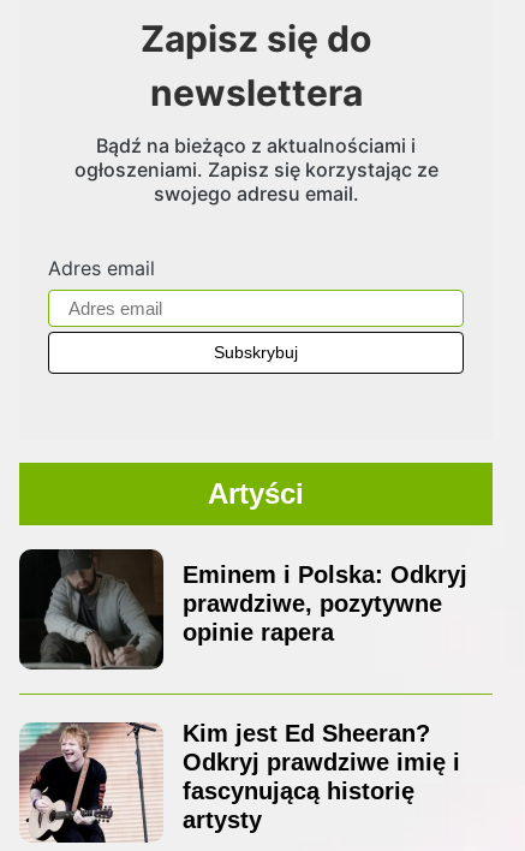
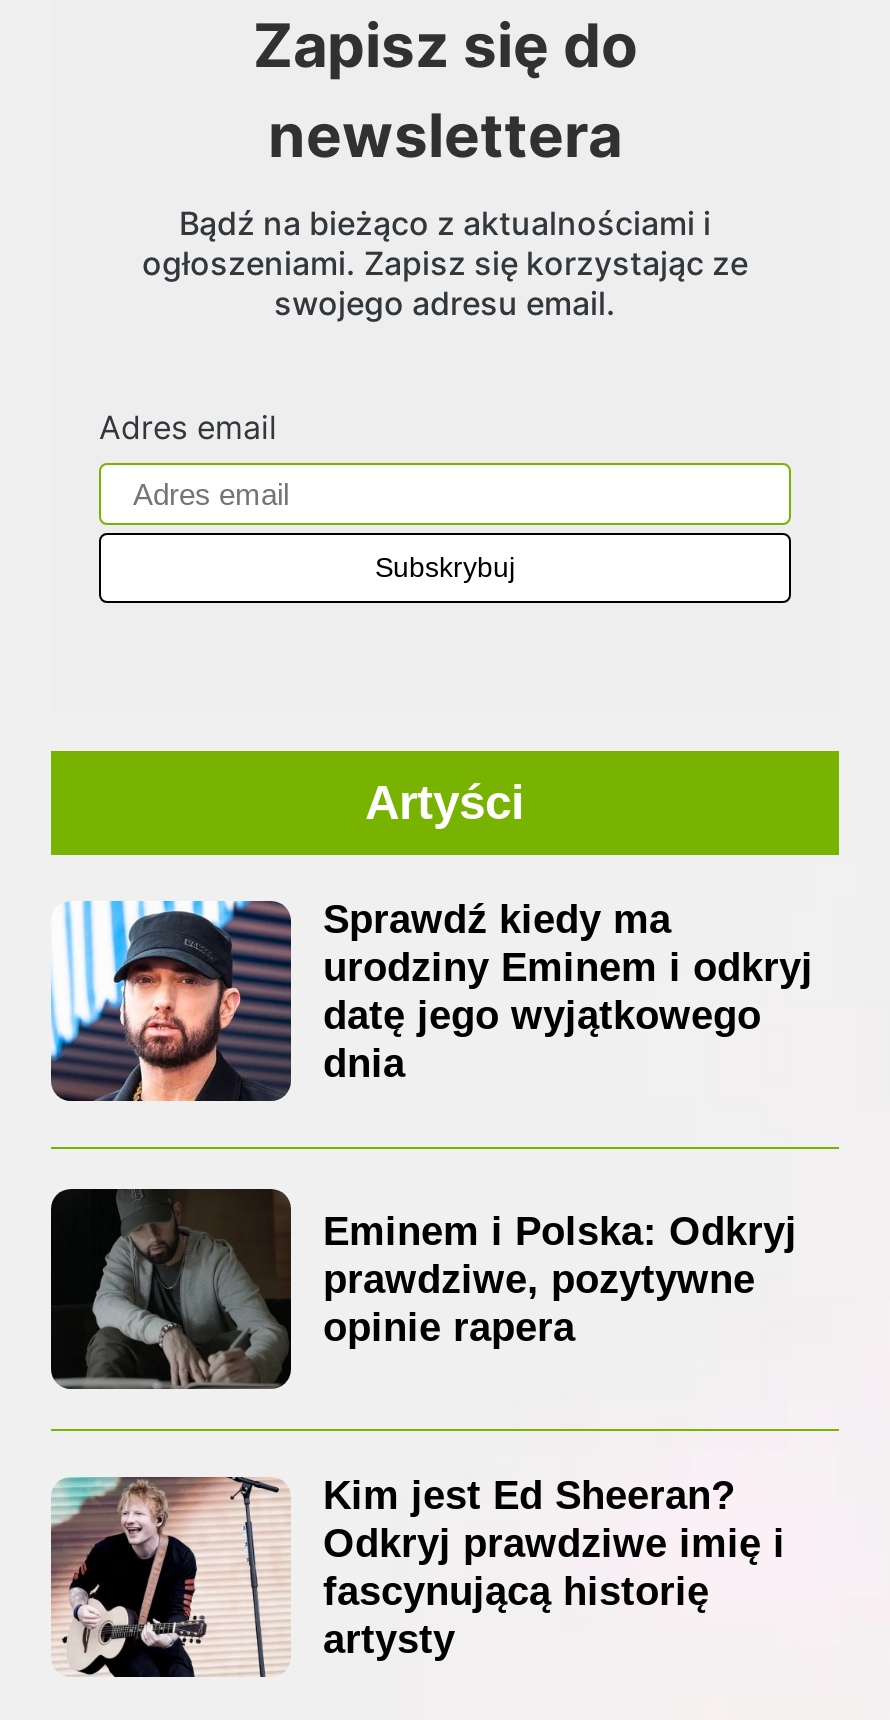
+ [image]
+ Sprawdź kiedy ma
+ urodziny Eminem i odkryj
+ datę jego wyjątkowego
+ dnia
